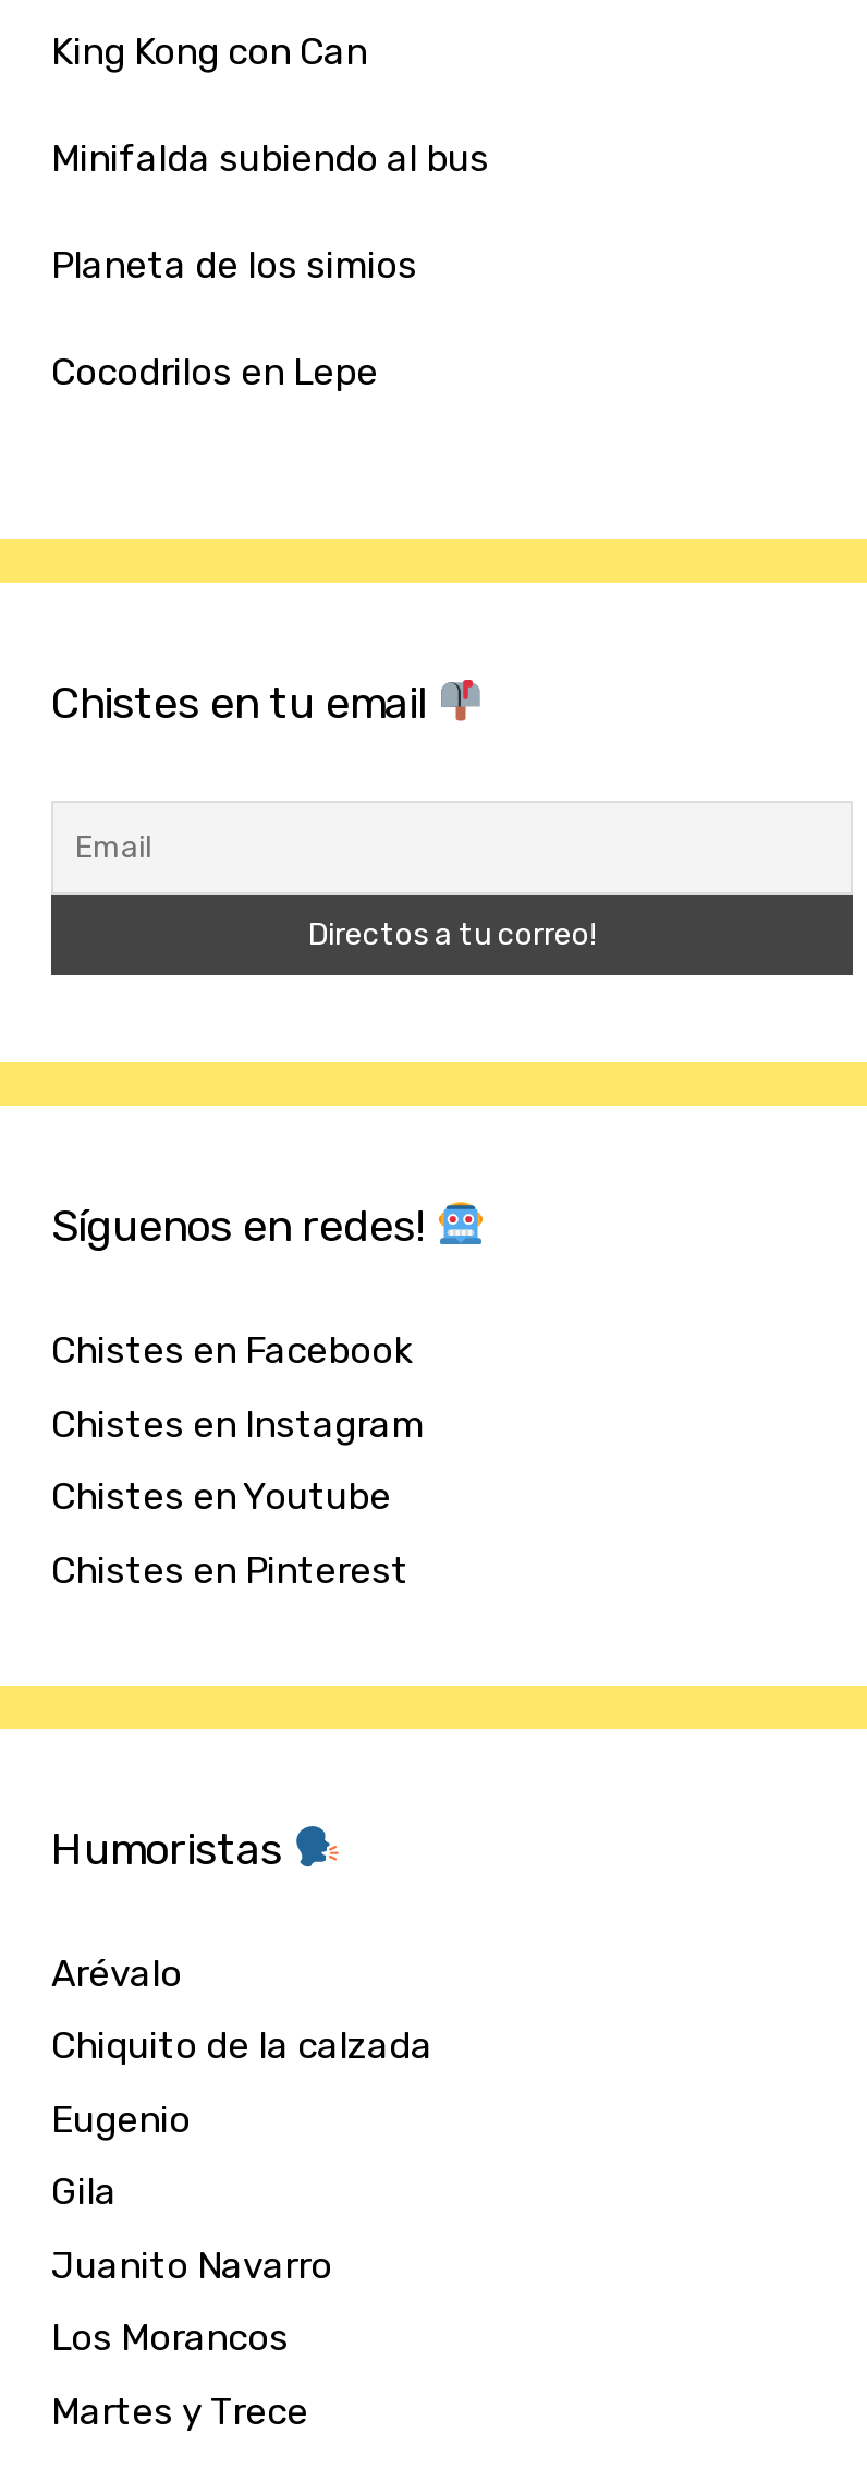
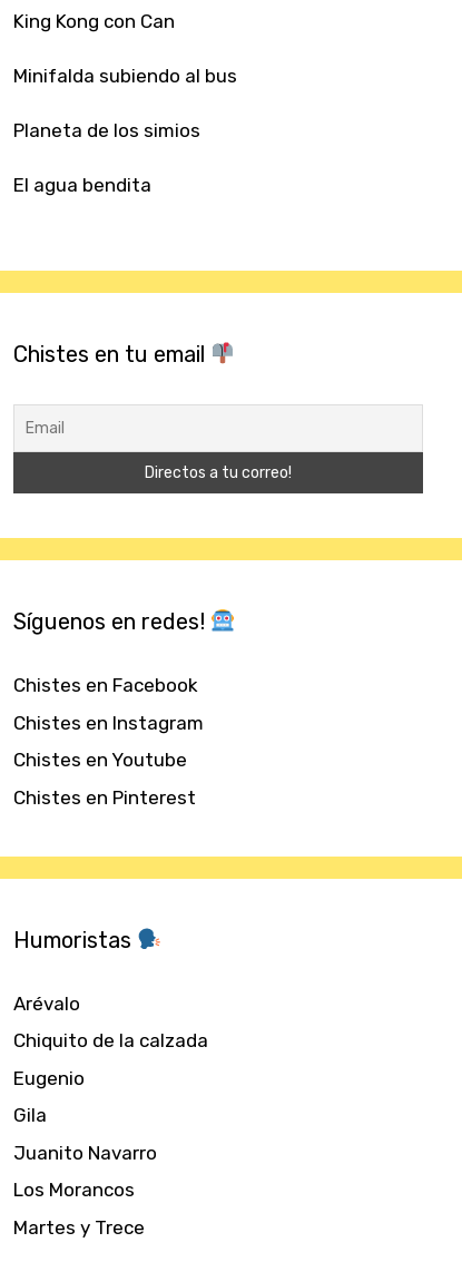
- Cocodrilos en Lepe
+ El agua bendita
